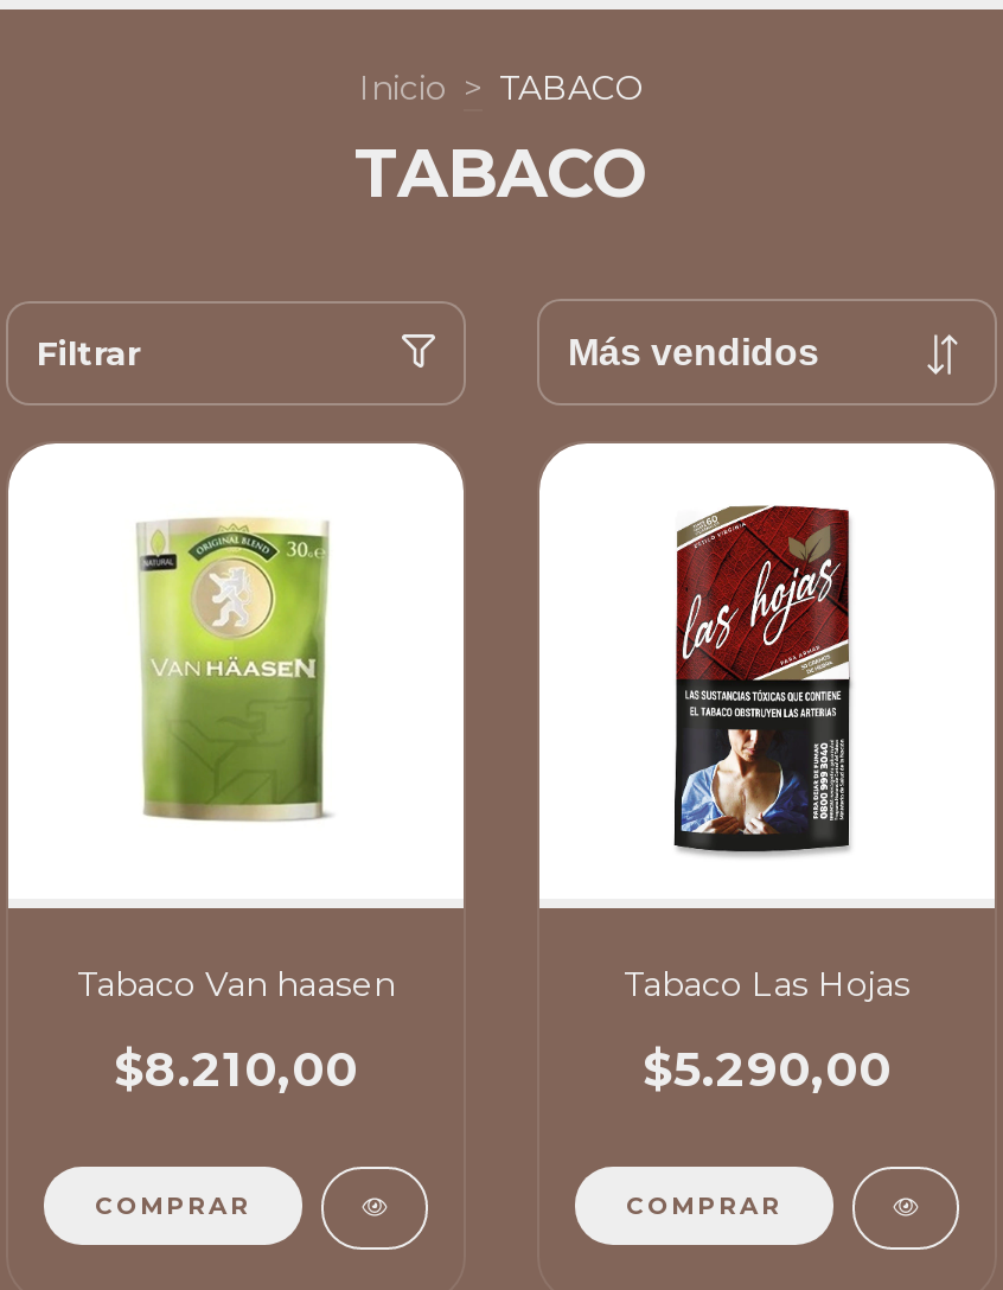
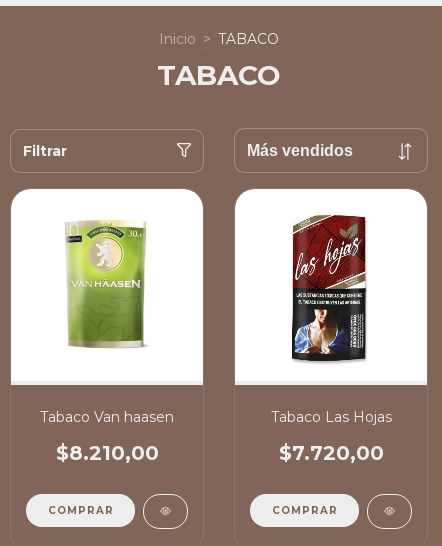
- $5.290,00
+ $7.720,00
